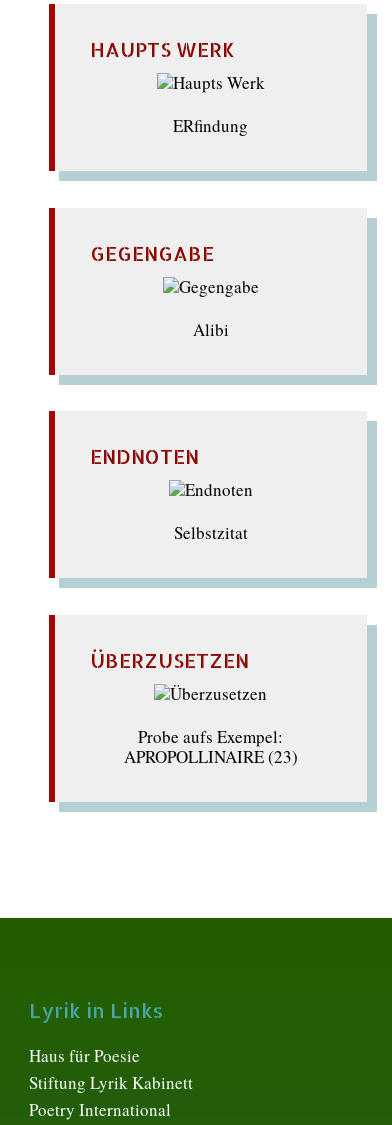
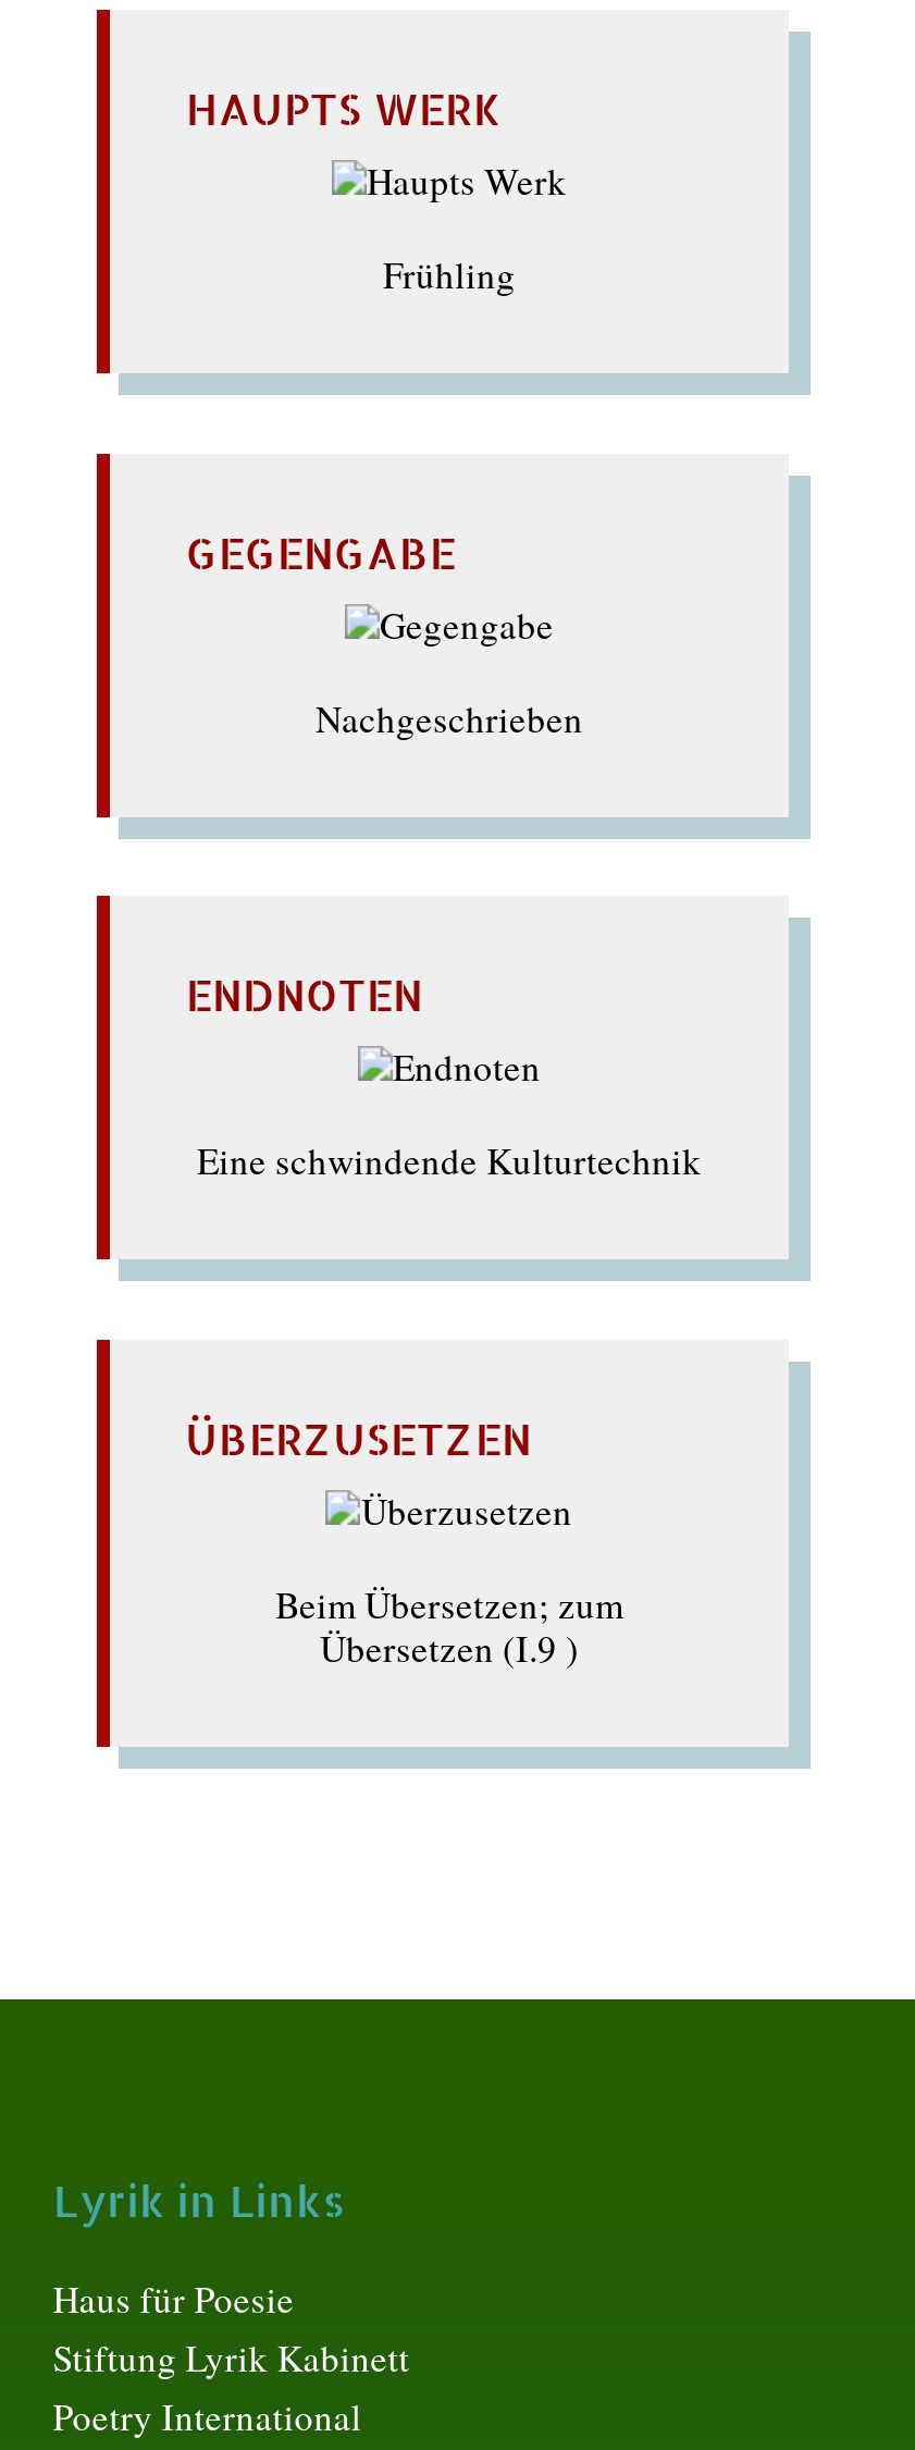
- ERfindung
+ Frühling

- Alibi
+ Nachgeschrieben

- Selbstzitat
+ Eine schwindende Kulturtechnik

- Probe aufs Exempel:
- APROPOLLINAIRE (23)
+ Beim Übersetzen; zum
+ Übersetzen (I.9 )
